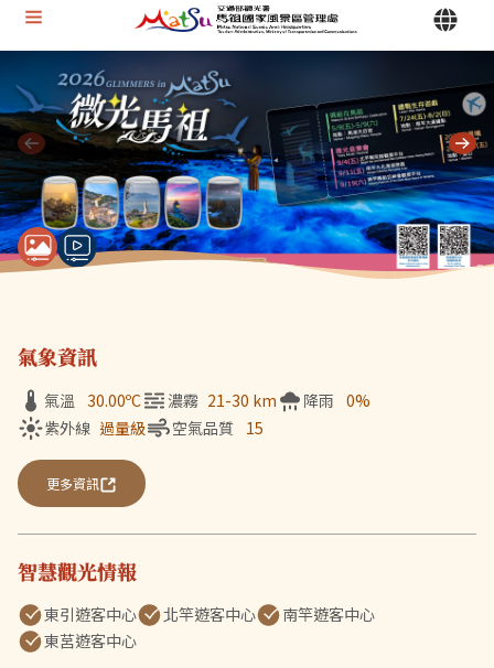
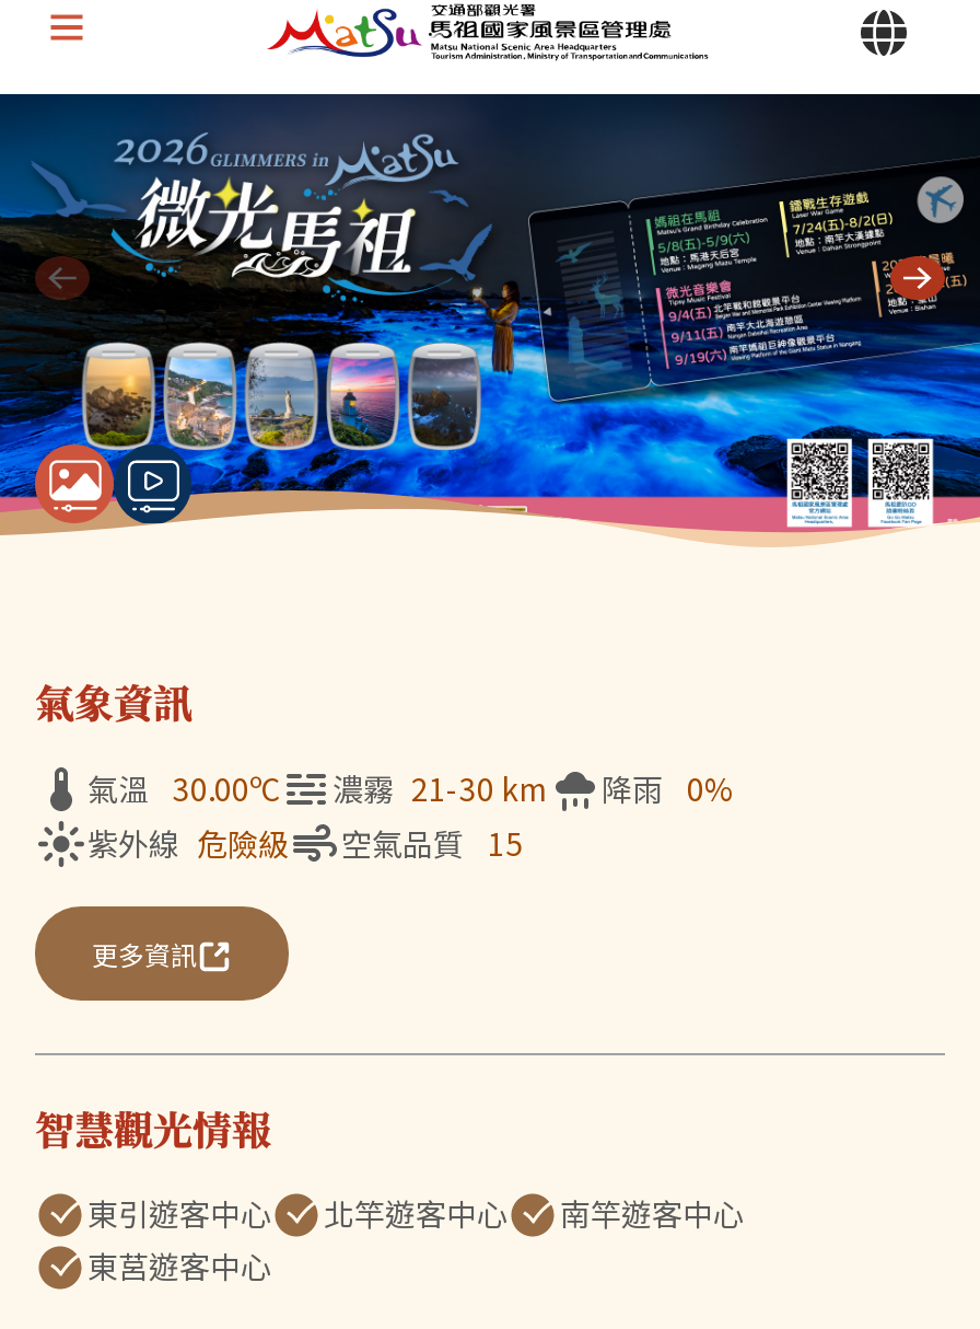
- 紫外線 過量級
+ 紫外線 危險級
